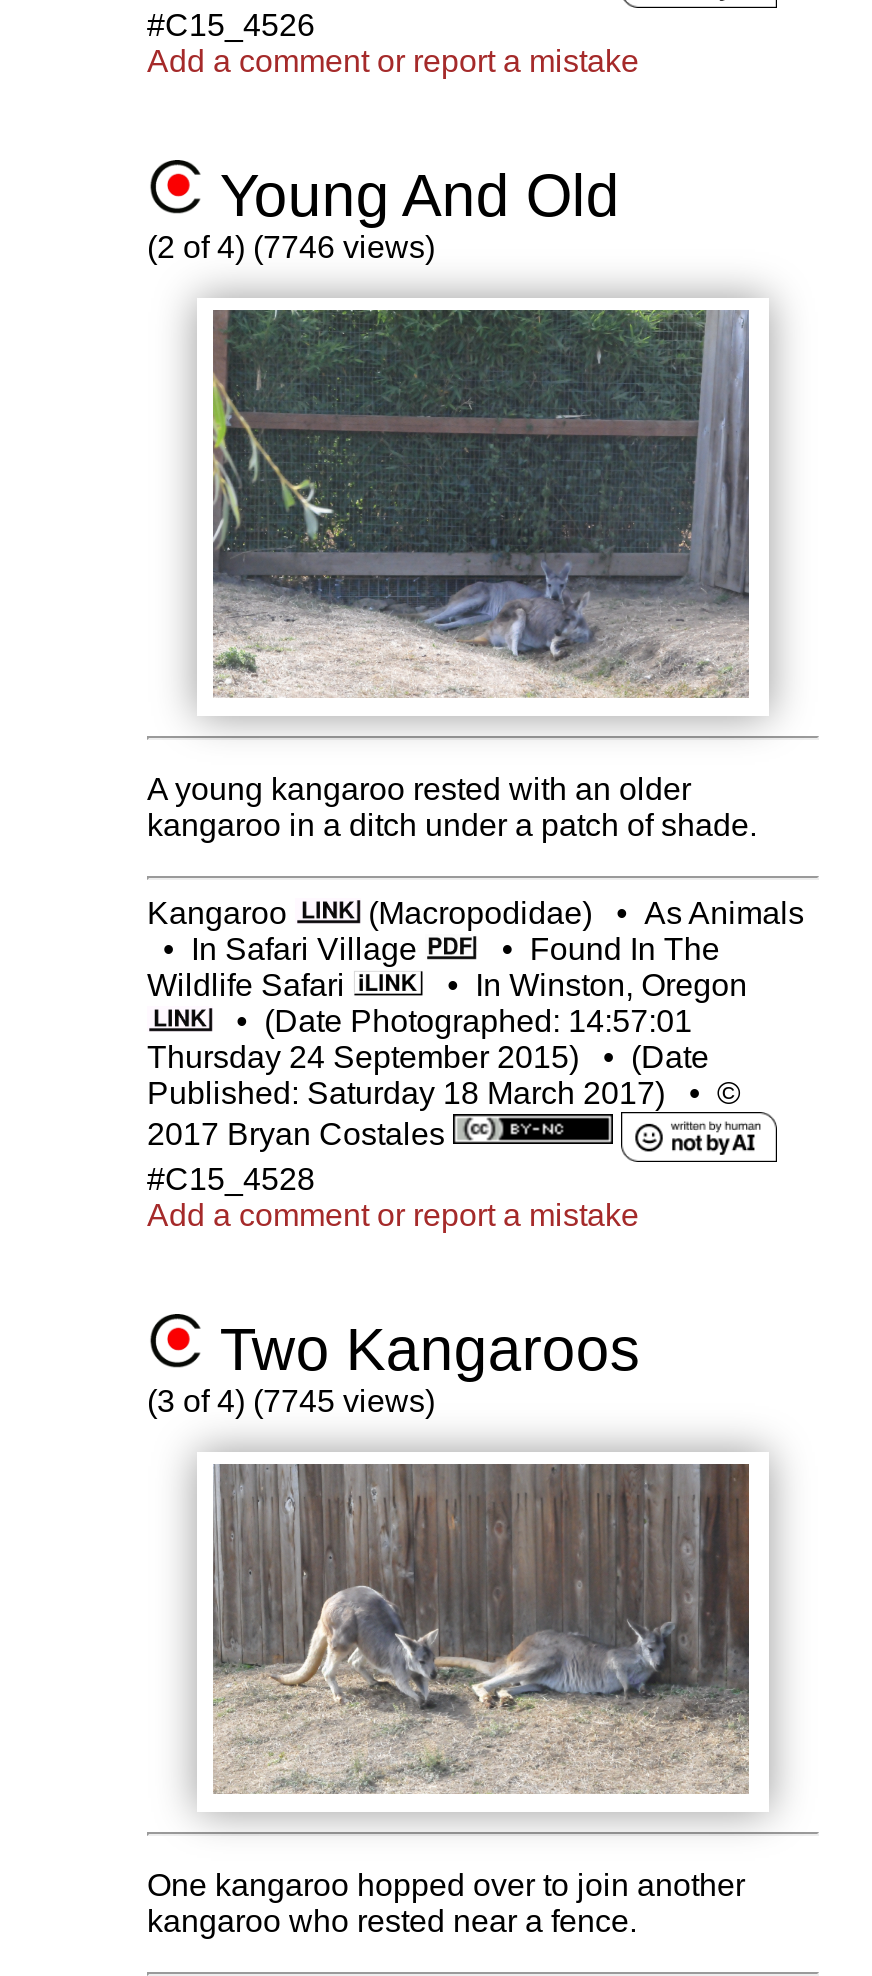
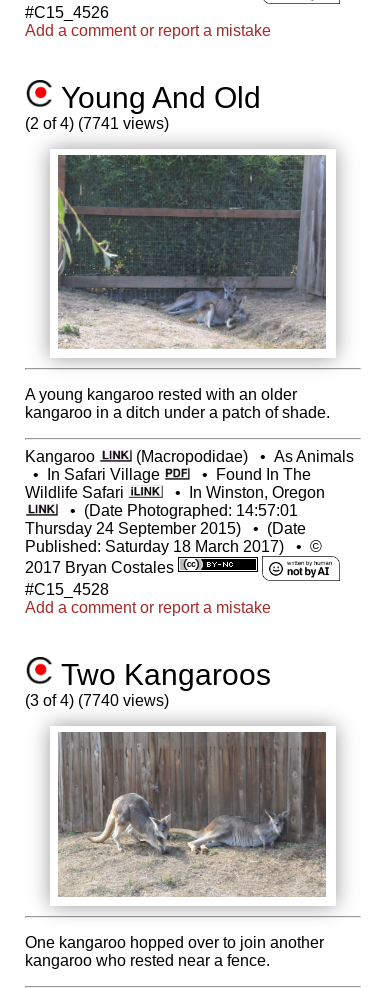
- (2 of 4) (7746 views)
+ (2 of 4) (7741 views)

- (3 of 4) (7745 views)
+ (3 of 4) (7740 views)
